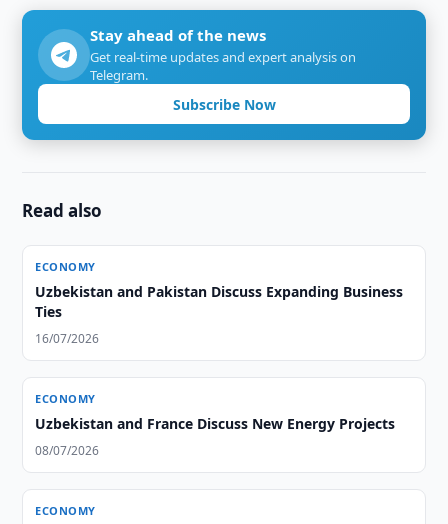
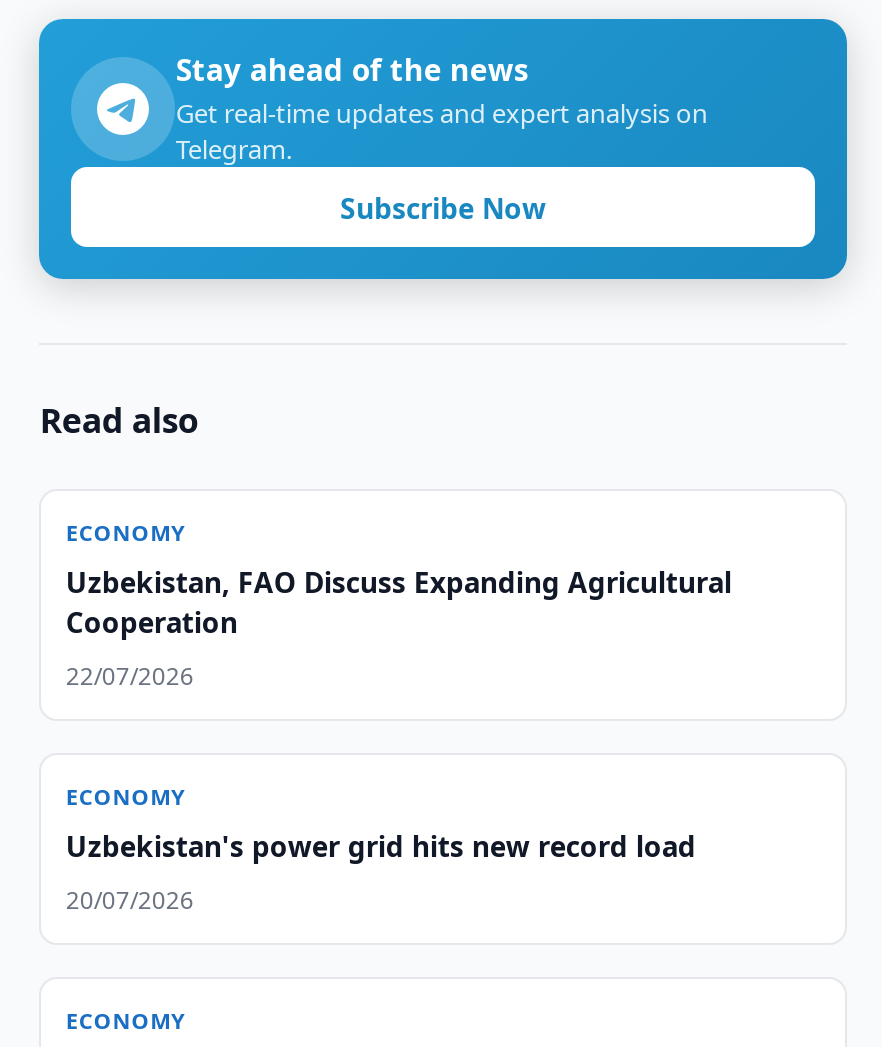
- Uzbekistan and Pakistan Discuss Expanding Business
- Ties
+ Uzbekistan, FAO Discuss Expanding Agricultural
+ Cooperation

- 16/07/2026
+ 22/07/2026

- Uzbekistan and France Discuss New Energy Projects
+ Uzbekistan's power grid hits new record load

- 08/07/2026
+ 20/07/2026
